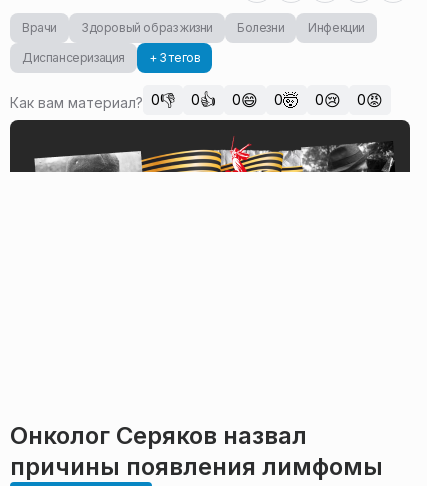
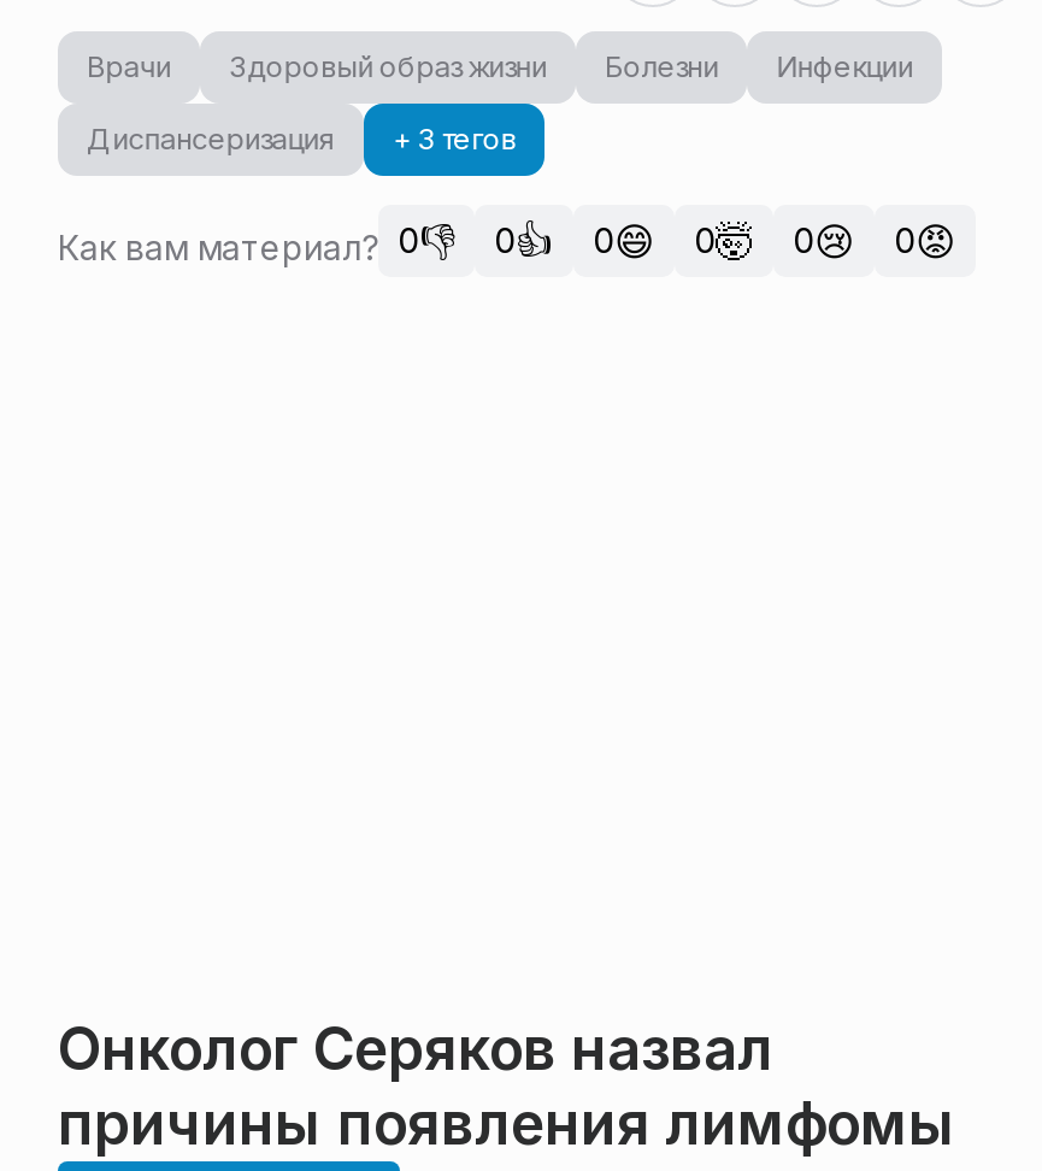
- [image]
